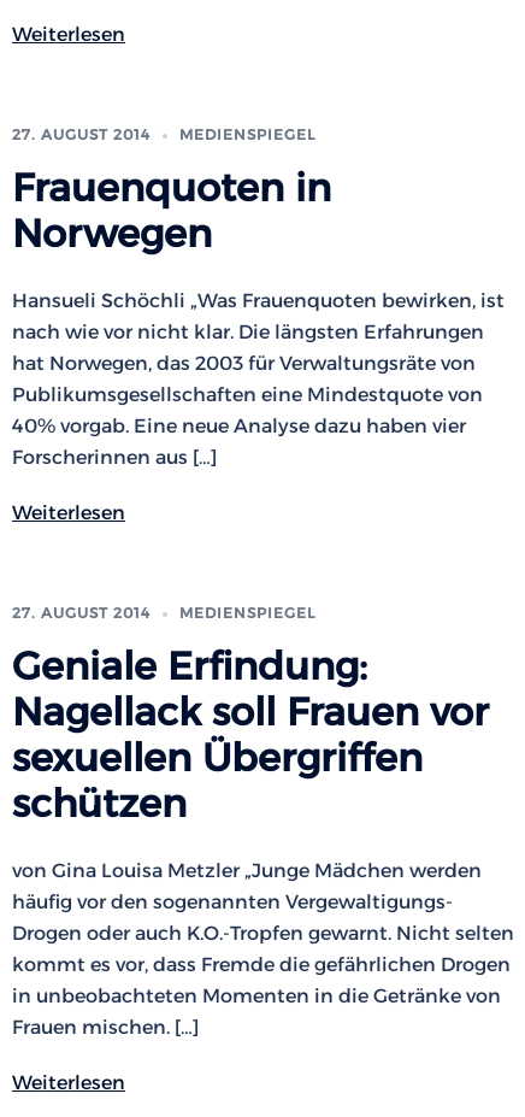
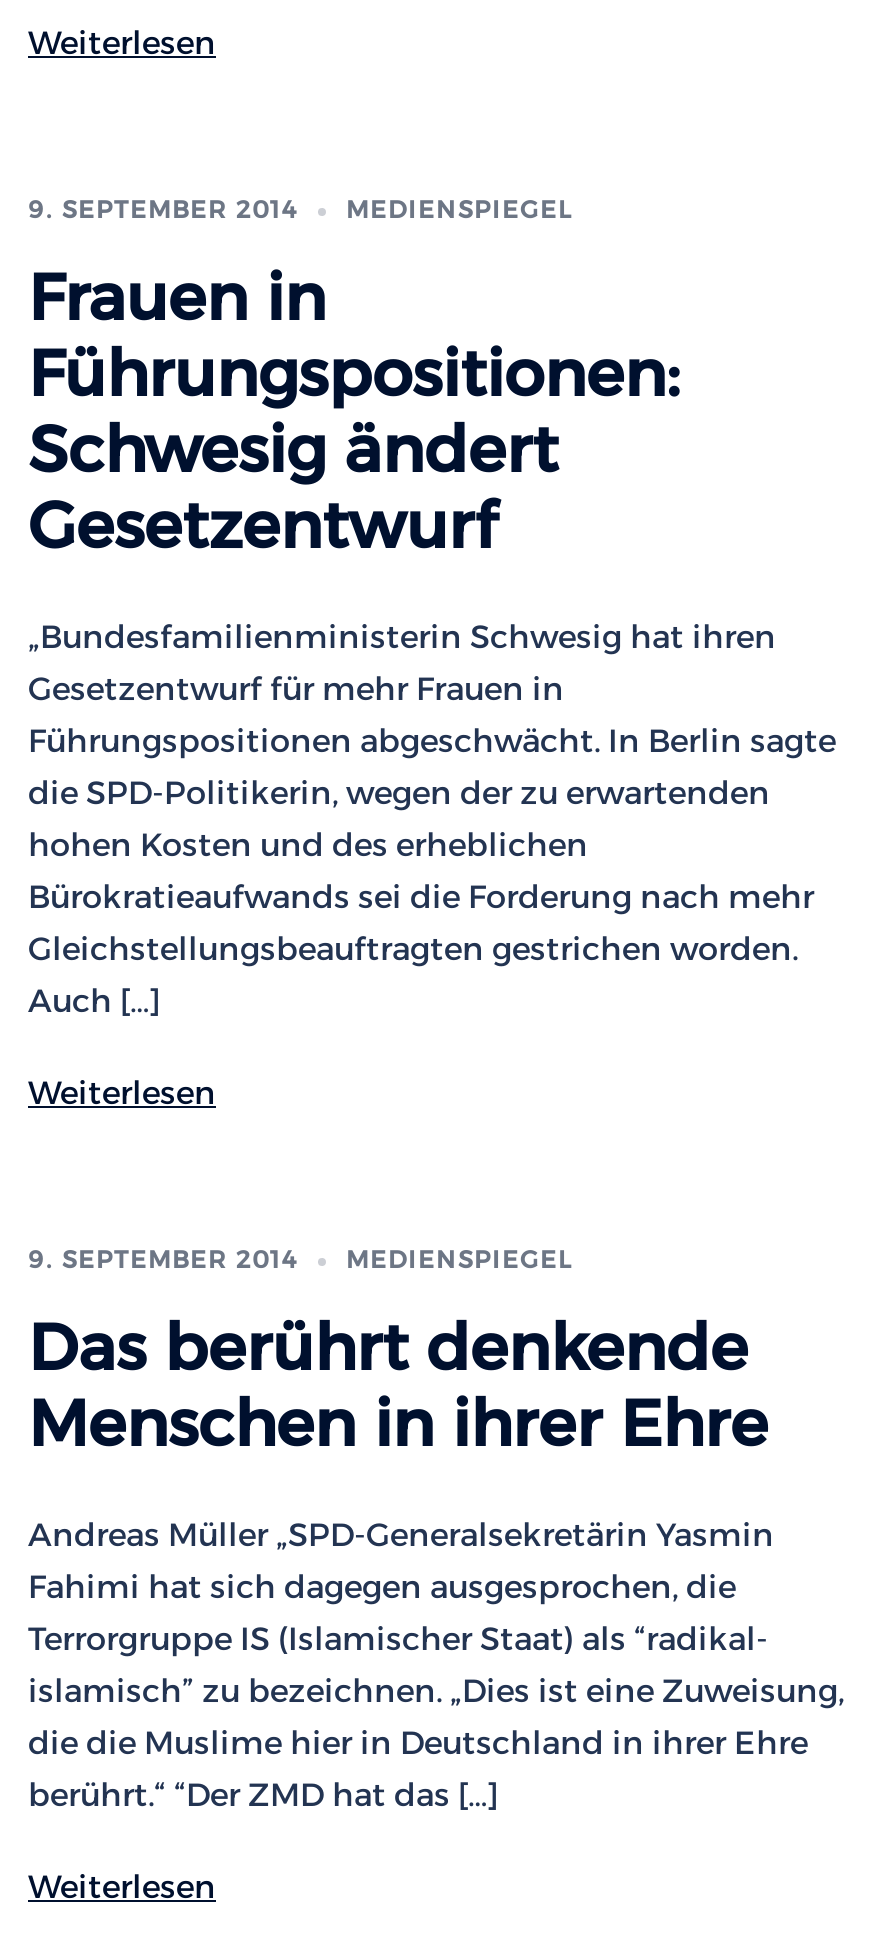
- 27. AUGUST 2014 MEDIENSPIEGEL
+ 9. SEPTEMBER 2014 MEDIENSPIEGEL

- Frauenquoten in
- Norwegen
+ Frauen in
+ Führungspositionen:
+ Schwesig ändert
+ Gesetzentwurf

- Hansueli Schöchli „Was Frauenquoten bewirken, ist
- nach wie vor nicht klar. Die längsten Erfahrungen
- hat Norwegen, das 2003 für Verwaltungsräte von
- Publikumsgesellschaften eine Mindestquote von
- 40% vorgab. Eine neue Analyse dazu haben vier
- Forscherinnen aus […]
+ „Bundesfamilienministerin Schwesig hat ihren
+ Gesetzentwurf für mehr Frauen in
+ Führungspositionen abgeschwächt. In Berlin sagte
+ die SPD-Politikerin, wegen der zu erwartenden
+ hohen Kosten und des erheblichen
+ Bürokratieaufwands sei die Forderung nach mehr
+ Gleichstellungsbeauftragten gestrichen worden.
+ Auch […]

moved down: Weiterlesen | MEDIENSPIEGEL

- 27. AUGUST 2014 MEDIENSPIEGEL
+ 9. SEPTEMBER 2014 MEDIENSPIEGEL

- Geniale Erfindung:
- Nagellack soll Frauen vor
- sexuellen Übergriffen
- schützen
+ Das berührt denkende
+ Menschen in ihrer Ehre

- von Gina Louisa Metzler „Junge Mädchen werden
- häufig vor den sogenannten Vergewaltigungs-
- Drogen oder auch K.O.-Tropfen gewarnt. Nicht selten
- kommt es vor, dass Fremde die gefährlichen Drogen
- in unbeobachteten Momenten in die Getränke von
- Frauen mischen. […]
+ Andreas Müller „SPD-Generalsekretärin Yasmin
+ Fahimi hat sich dagegen ausgesprochen, die
+ Terrorgruppe IS (Islamischer Staat) als “radikal-
+ islamisch” zu bezeichnen. „Dies ist eine Zuweisung,
+ die die Muslime hier in Deutschland in ihrer Ehre
+ berührt.“ “Der ZMD hat das […]
